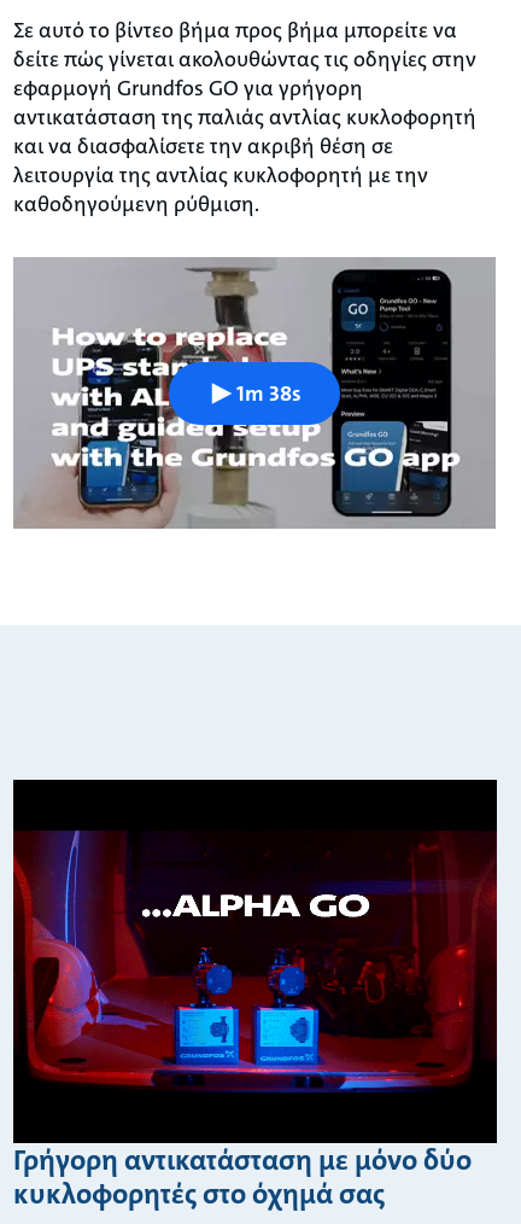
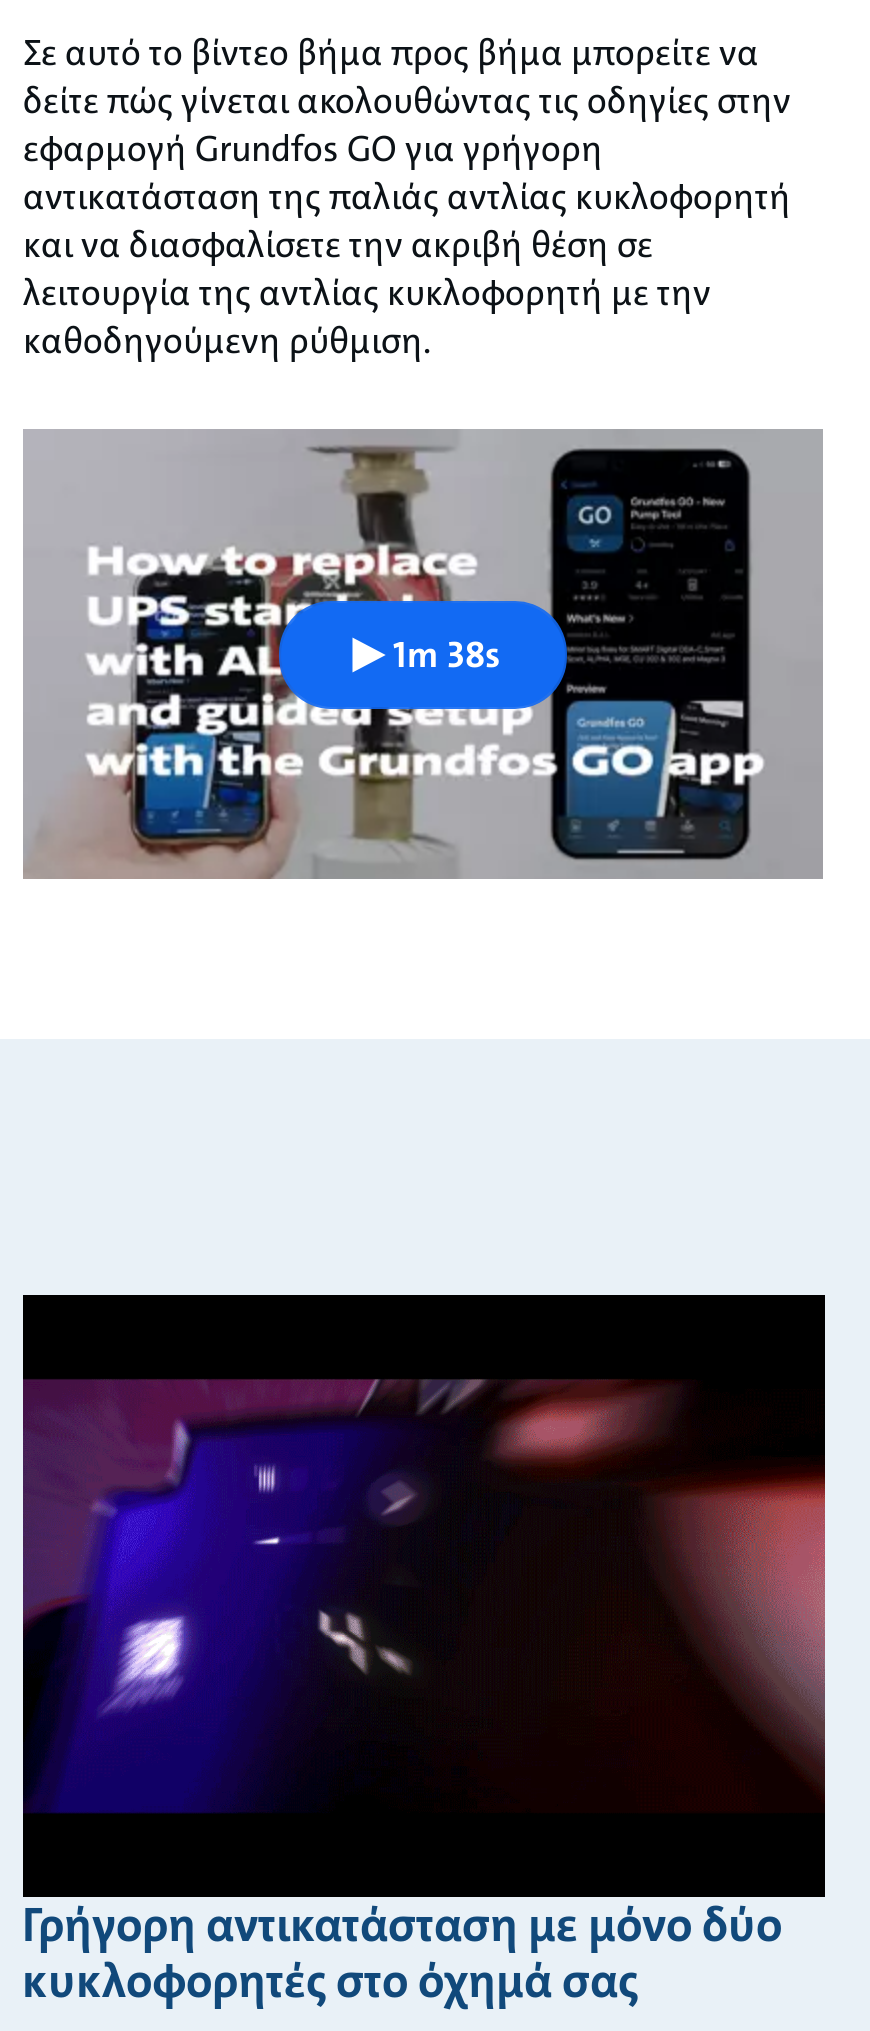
- [image]
+ [image]
